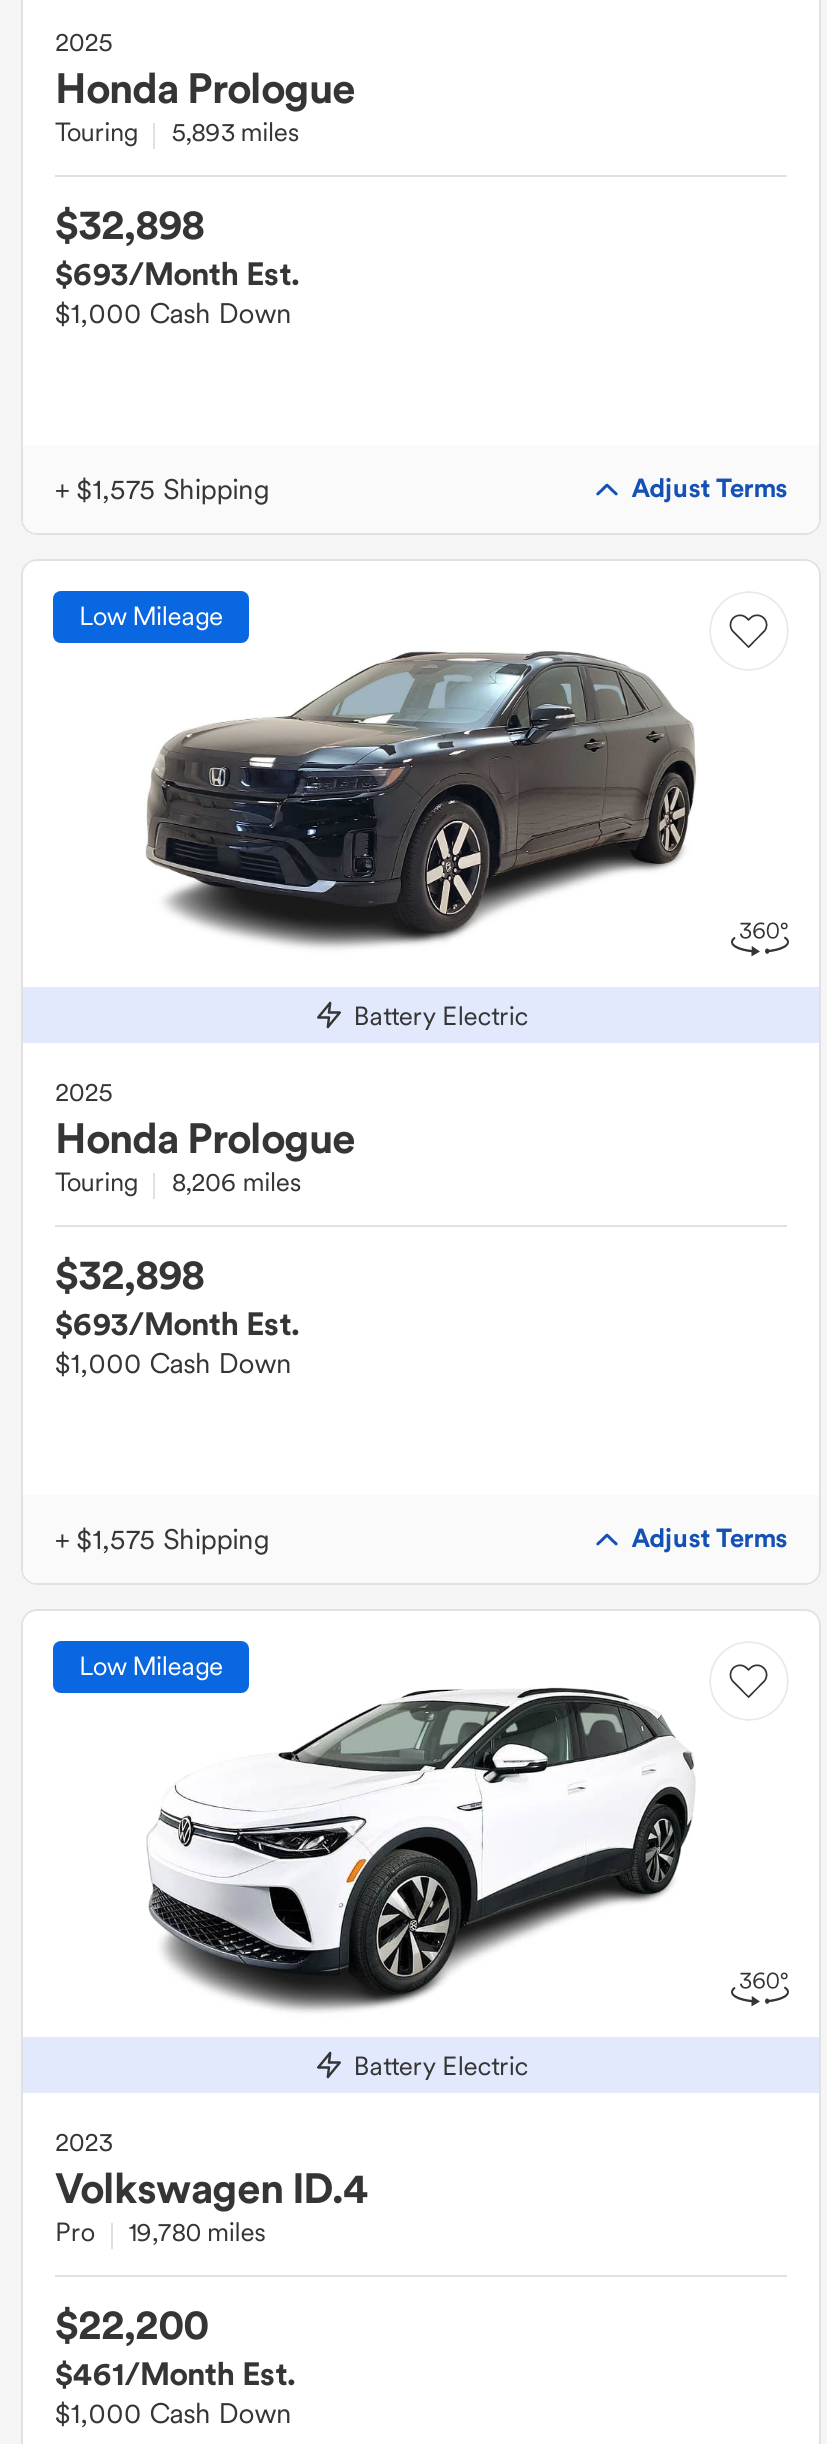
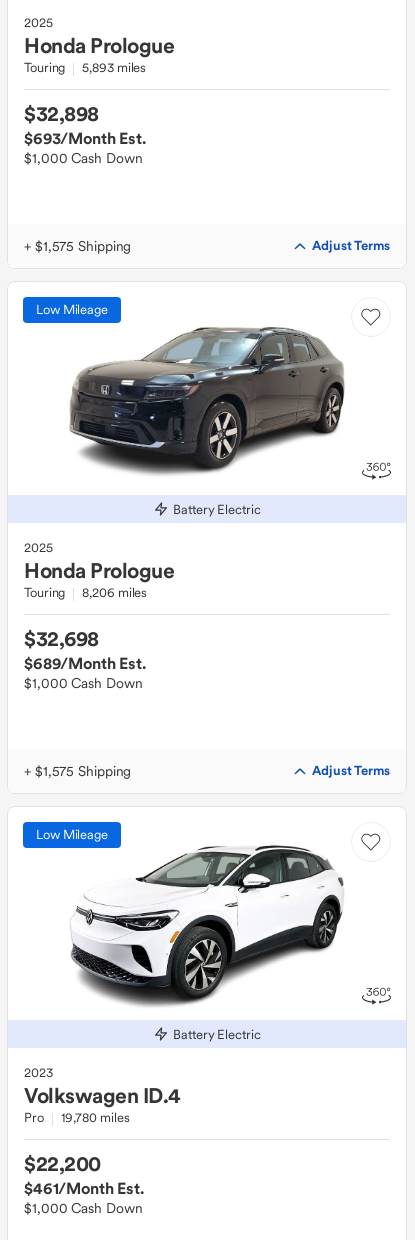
- $32,898
+ $32,698

- $693/Month Est.
+ $689/Month Est.
